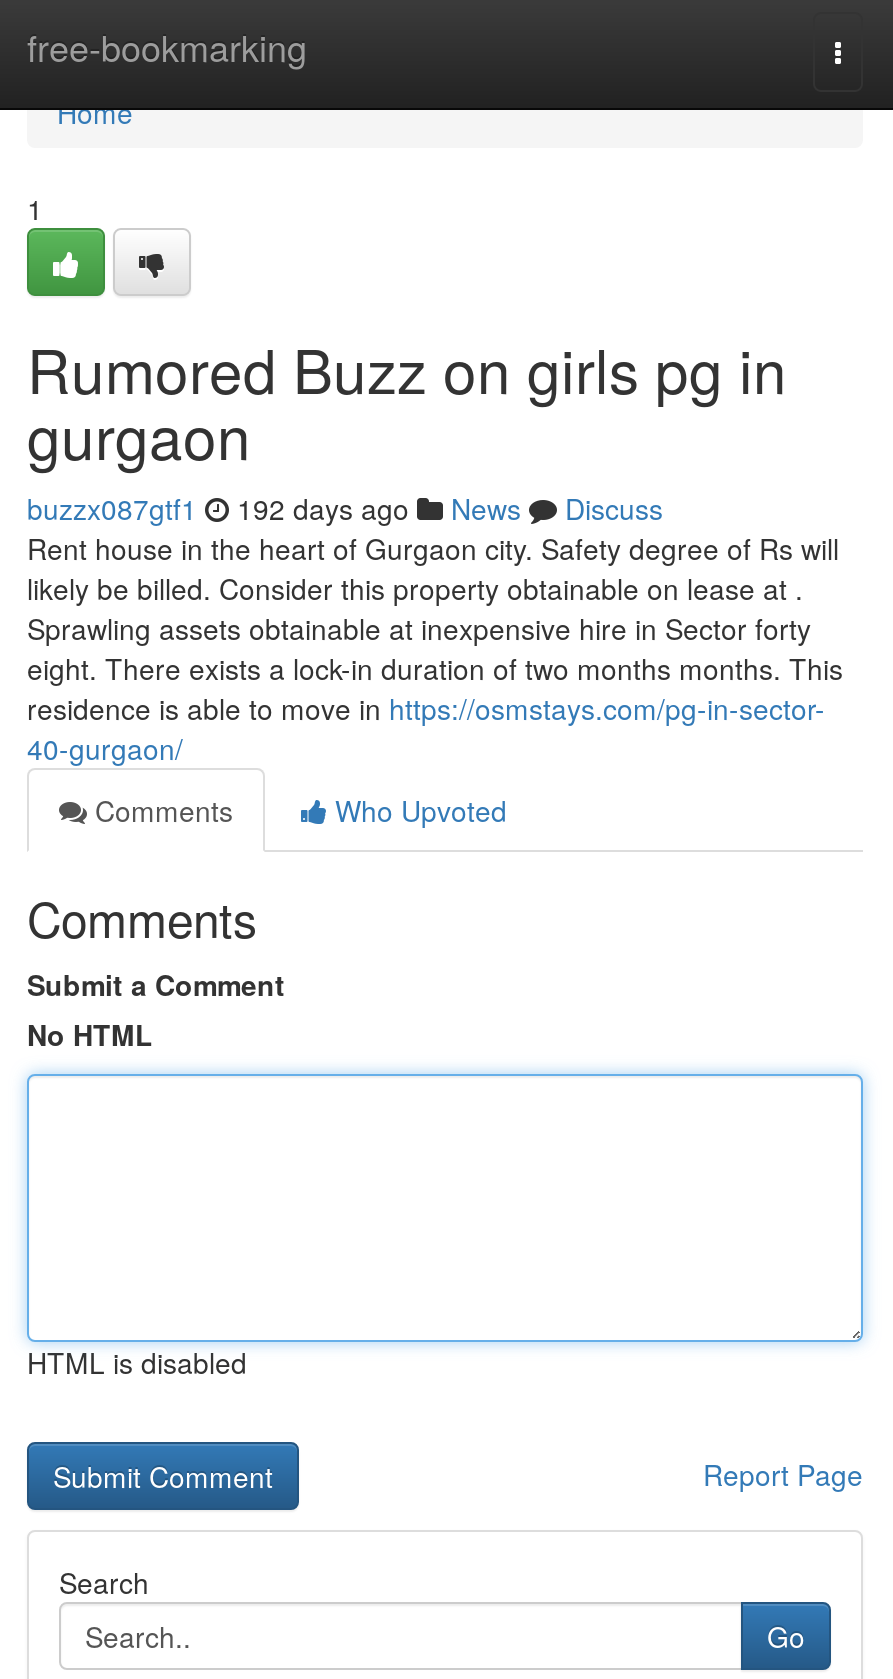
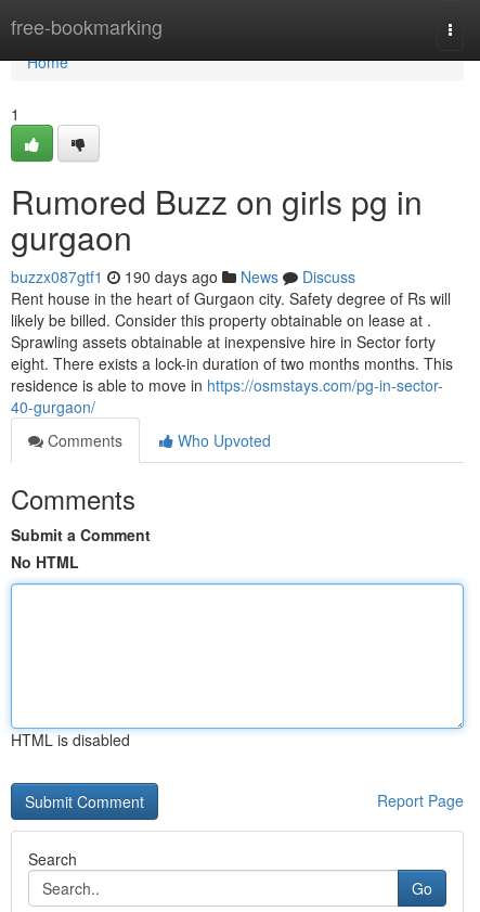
- buzzx087gtf1 192 days ago News Discuss
+ buzzx087gtf1 190 days ago News Discuss
